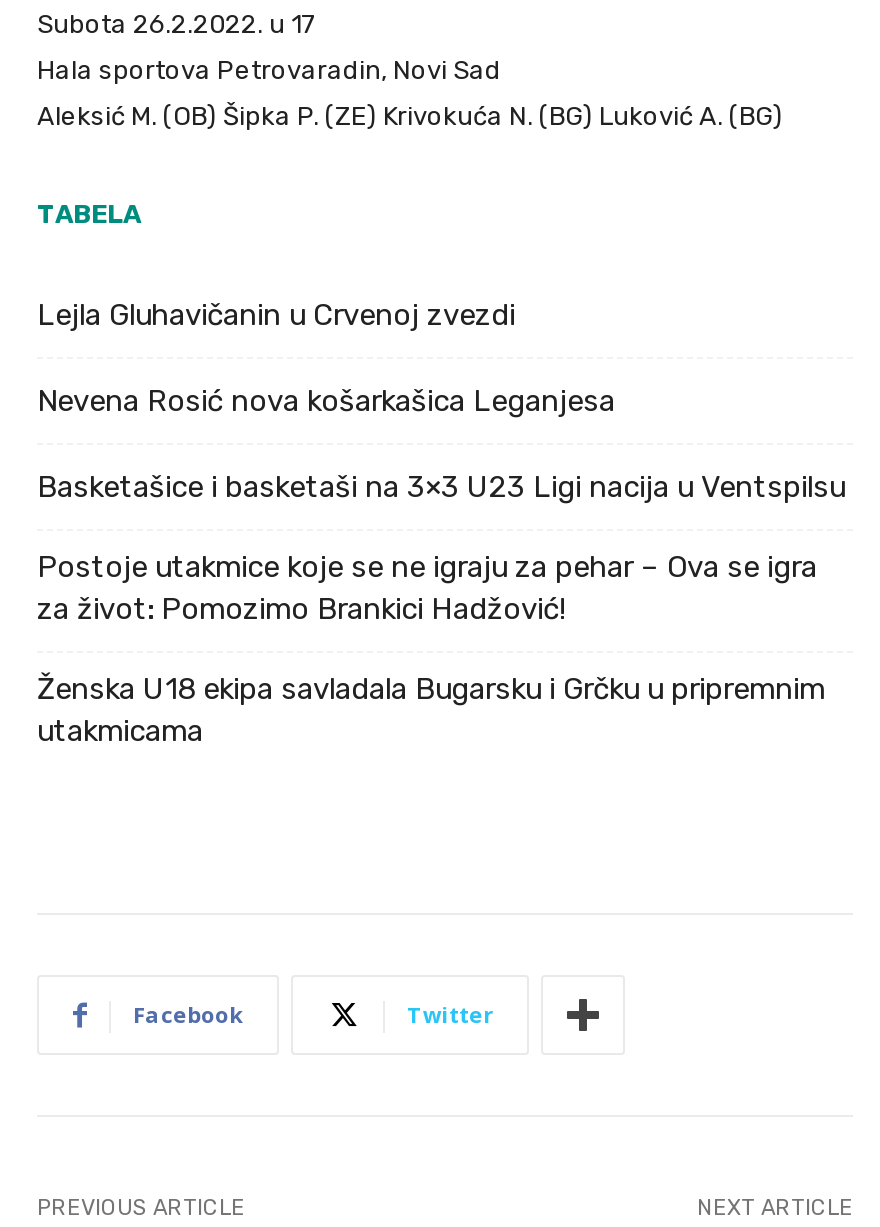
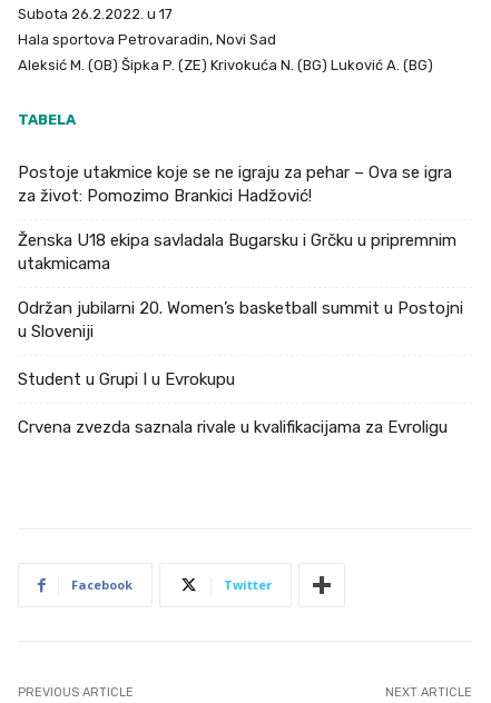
- Lejla Gluhavičanin u Crvenoj zvezdi
- Nevena Rosić nova košarkašica Leganjesa
- Basketašice i basketaši na 3×3 U23 Ligi nacija u Ventspilsu

moved up: Postoje utakmice koje se ne igraju za pehar – Ova se igra | za život: Pomozimo Brankici Hadžović! | Ženska U18 ekipa savladala Bugarsku i Grčku u pripremnim | utakmicama

+ Održan jubilarni 20. Women’s basketball summit u Postojni
+ u Sloveniji
+ Student u Grupi I u Evrokupu
+ Crvena zvezda saznala rivale u kvalifikacijama za Evroligu
